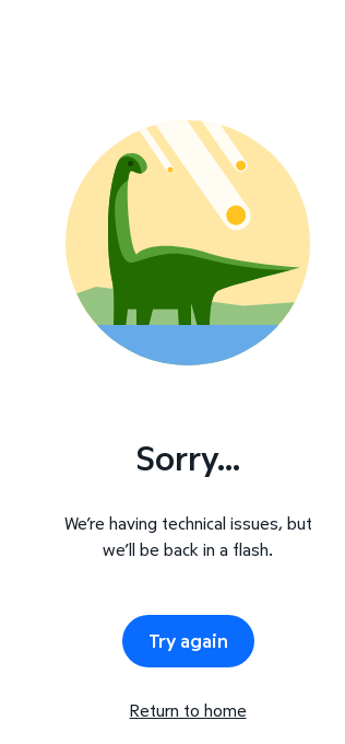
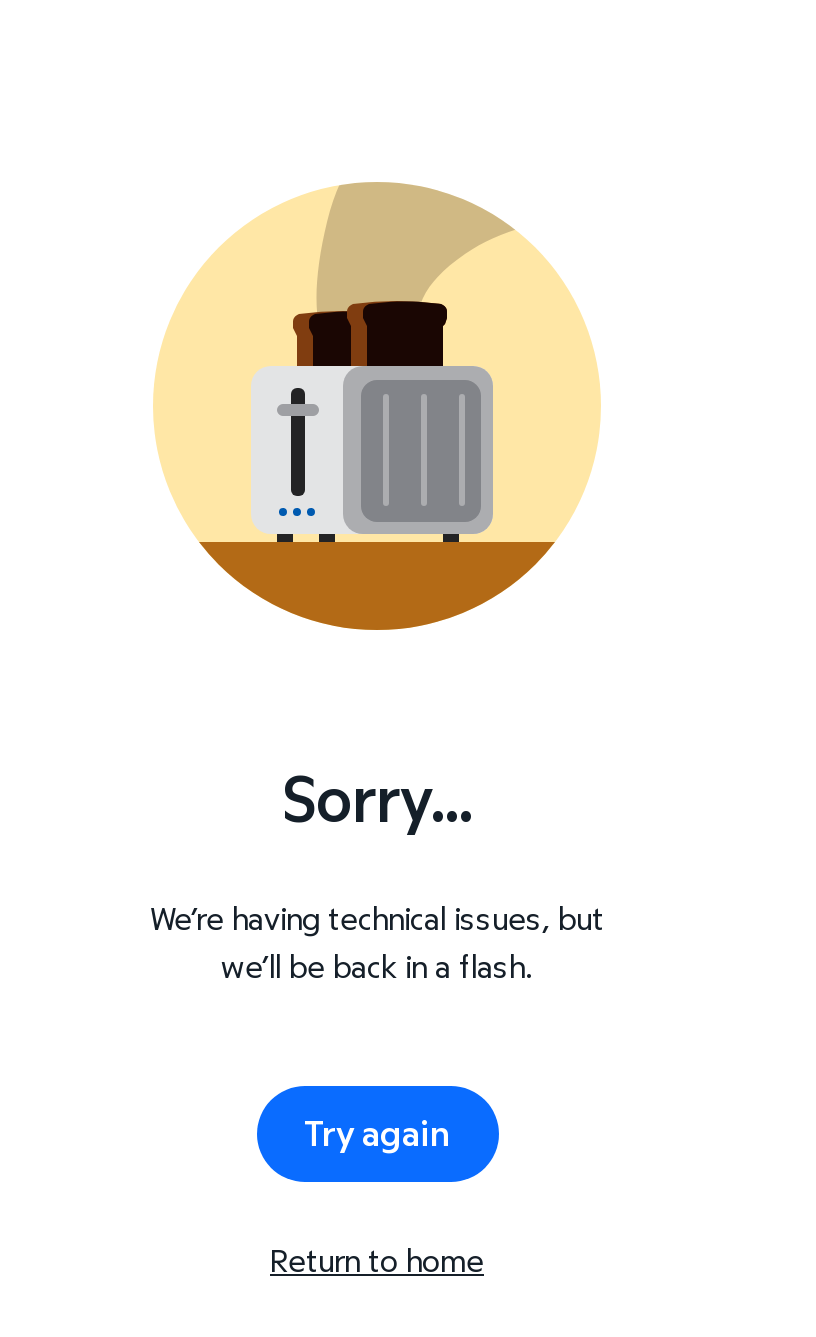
- [image]
+ [image]
